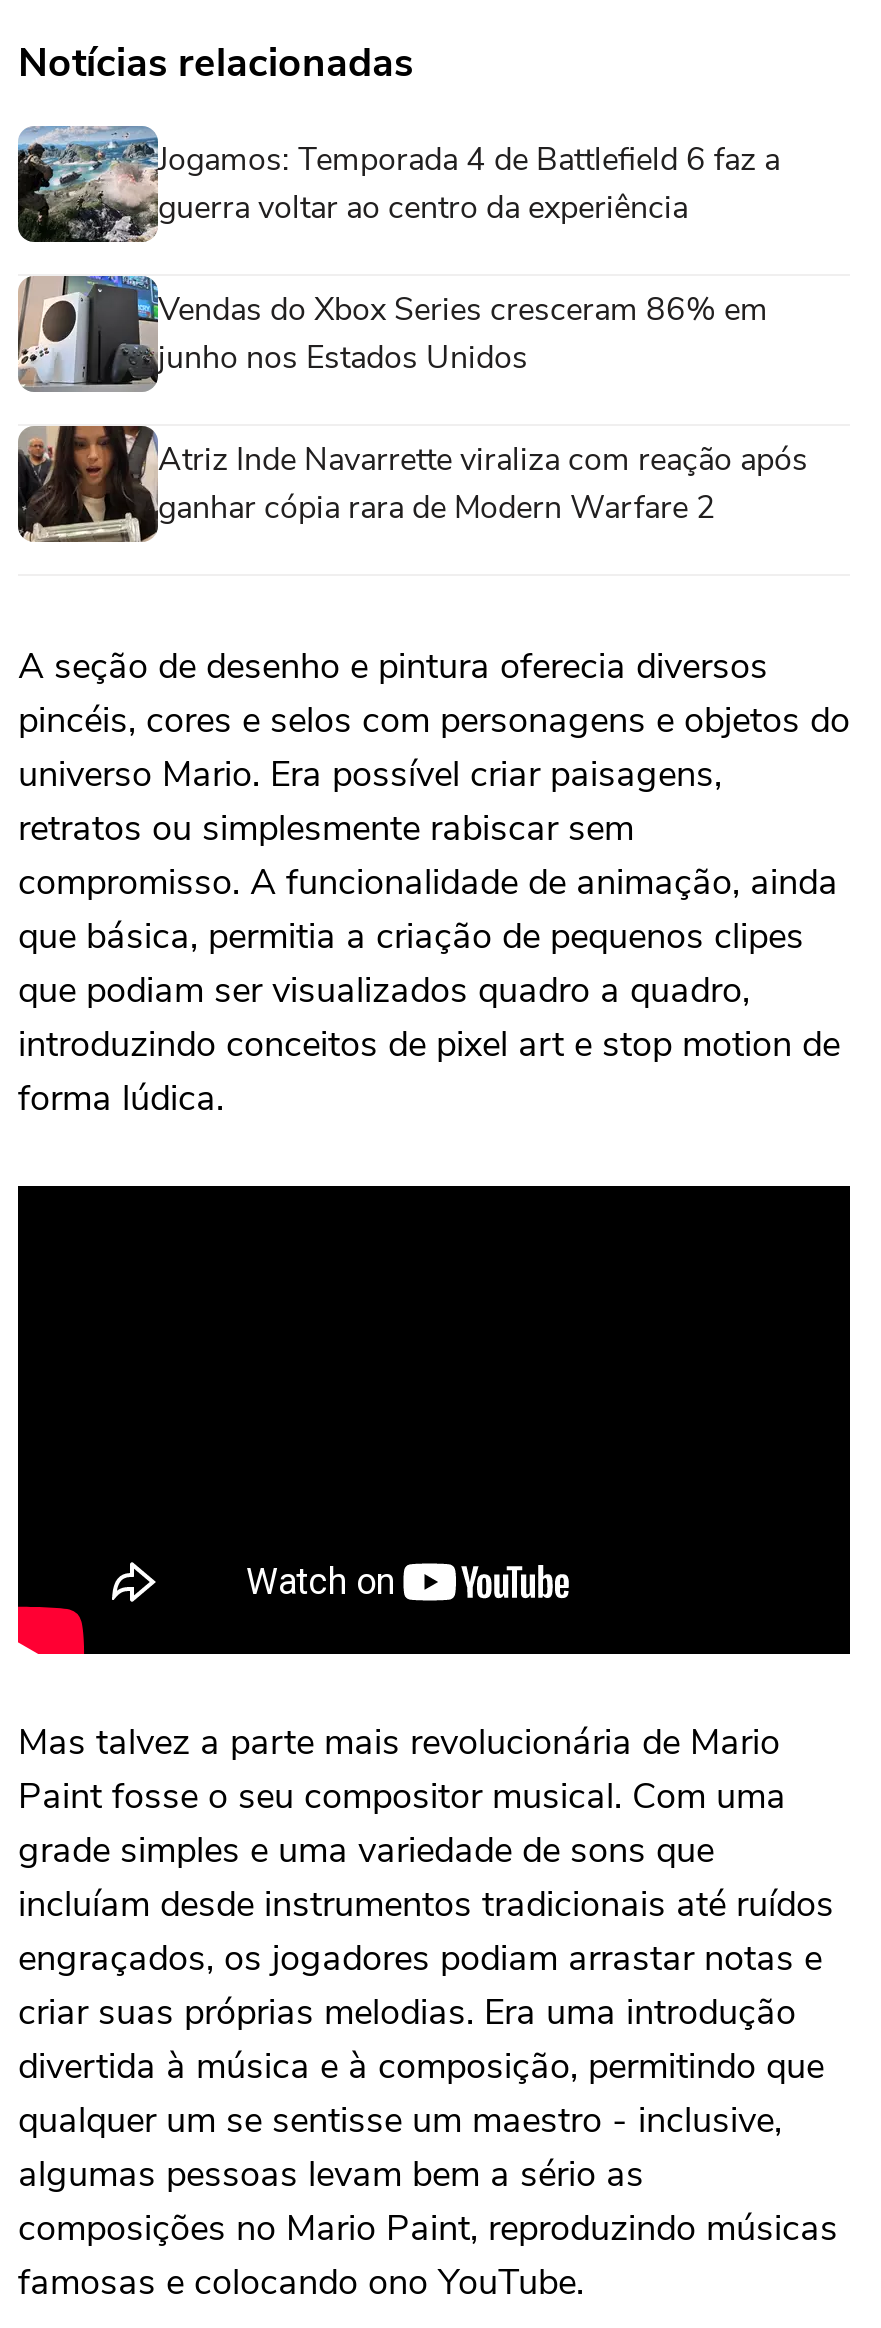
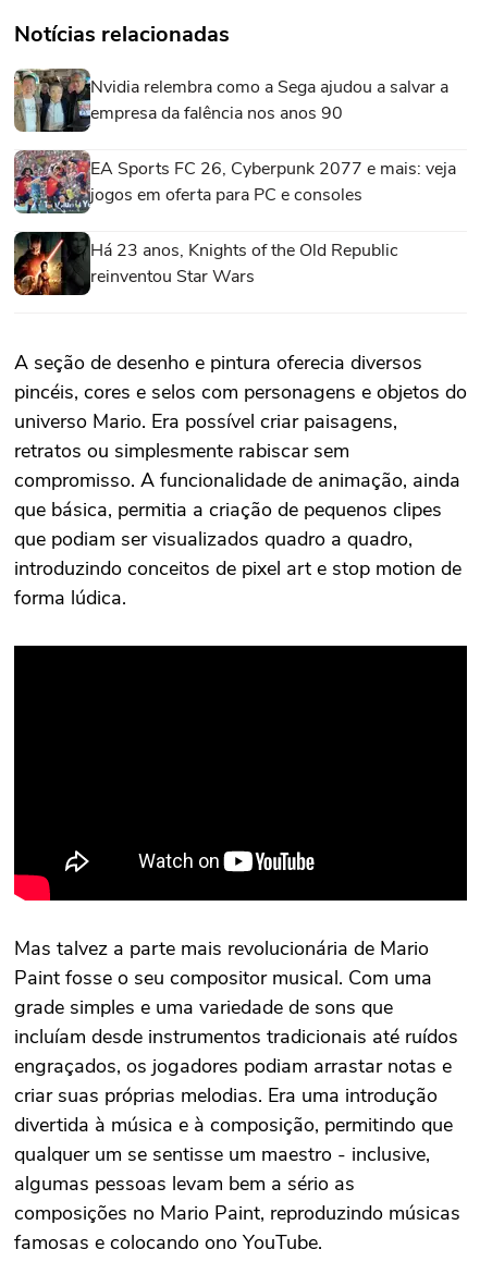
- [image]
- Jogamos: Temporada 4 de Battlefield 6 faz a
- guerra voltar ao centro da experiência
+ [image]
+ Nvidia relembra como a Sega ajudou a salvar a
+ empresa da falência nos anos 90

- [image]
- Vendas do Xbox Series cresceram 86% em
- junho nos Estados Unidos
+ [image]
+ EA Sports FC 26, Cyberpunk 2077 e mais: veja
+ jogos em oferta para PC e consoles

- [image]
- Atriz Inde Navarrette viraliza com reação após
- ganhar cópia rara de Modern Warfare 2
+ [image]
+ Há 23 anos, Knights of the Old Republic
+ reinventou Star Wars
